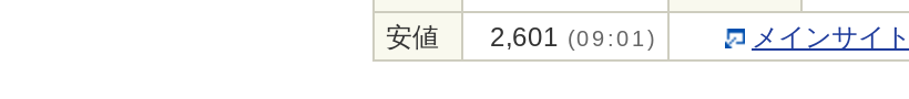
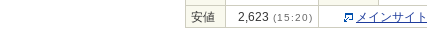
- 安値 2,601 (09:01)
+ 安値 2,623 (15:20)
